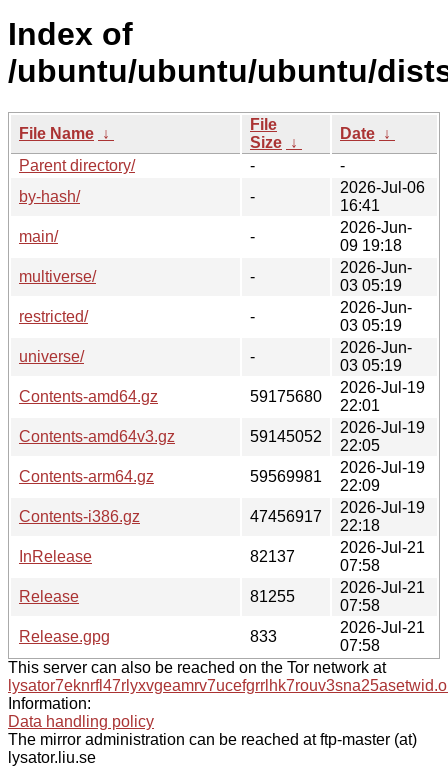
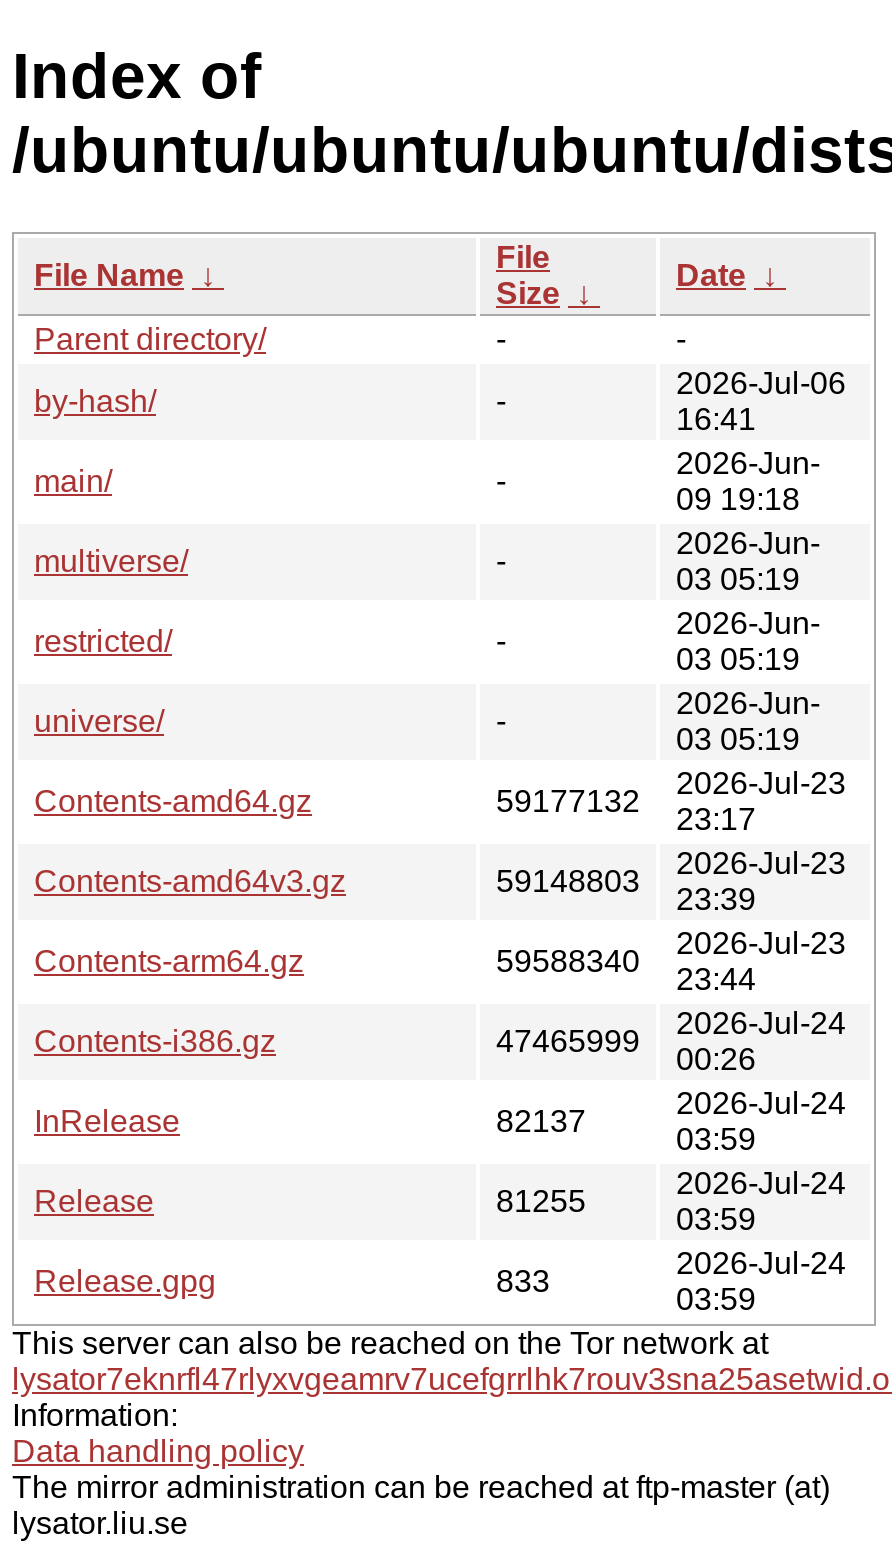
- 2026-Jul-19
- 22:01
+ 2026-Jul-23
+ 23:17

- 59175680
+ 59177132

- 2026-Jul-19
- 22:05
+ 2026-Jul-23
+ 23:39

- 59145052
+ 59148803

- 2026-Jul-19
- 22:09
+ 2026-Jul-23
+ 23:44

- 59569981
+ 59588340

- 2026-Jul-19
- 22:18
+ 2026-Jul-24
+ 00:26

- 47456917
+ 47465999

- 2026-Jul-21
- 07:58
+ 2026-Jul-24
+ 03:59

- 2026-Jul-21
- 07:58
+ 2026-Jul-24
+ 03:59

- 2026-Jul-21
- 07:58
+ 2026-Jul-24
+ 03:59
